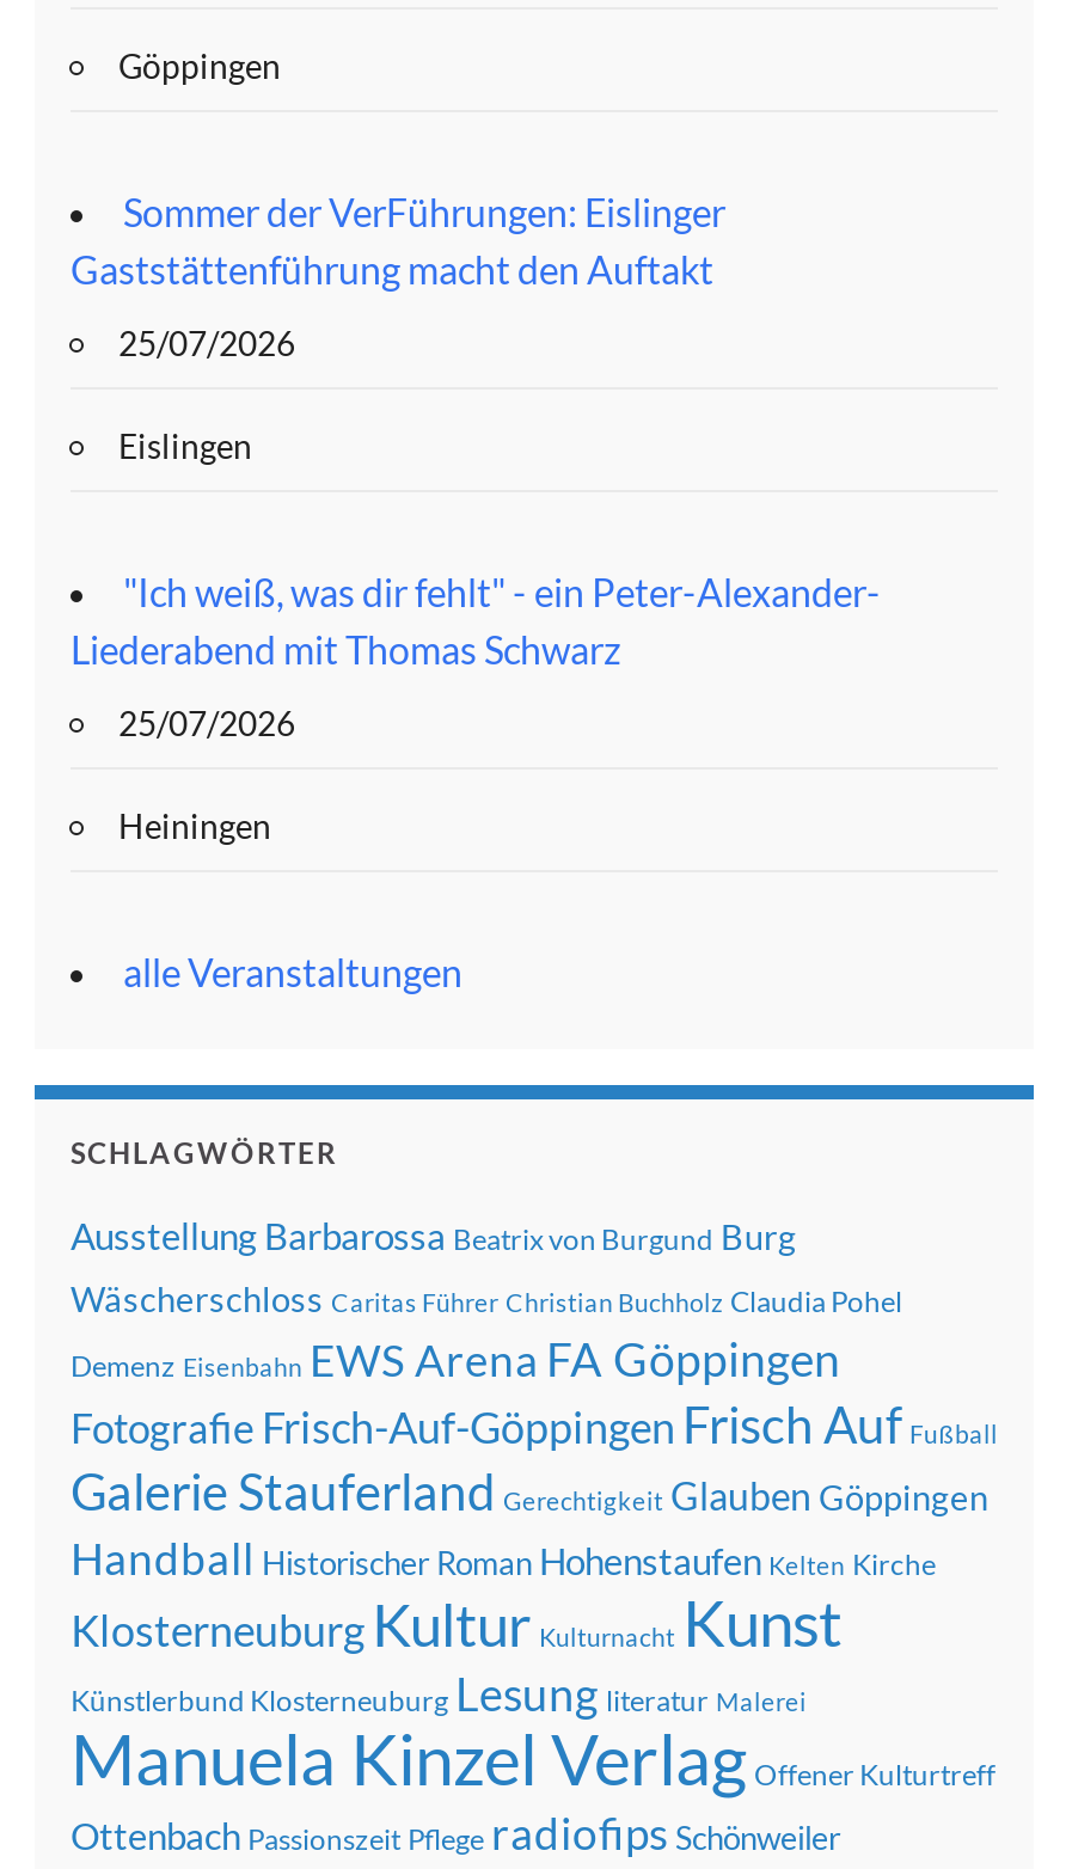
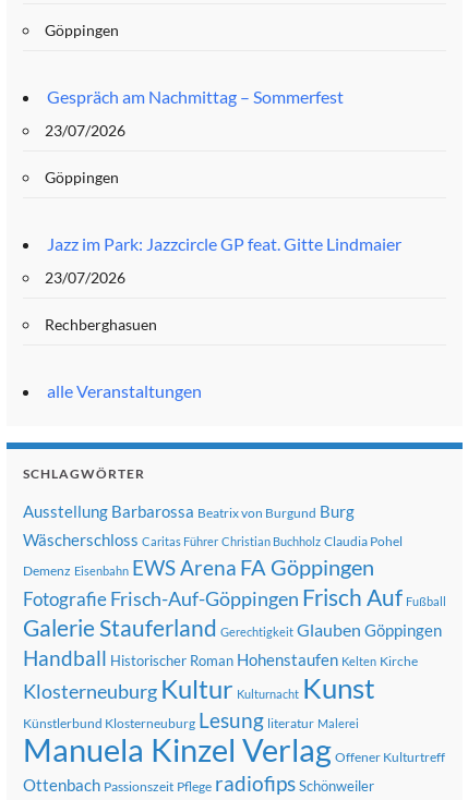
- Sommer der VerFührungen: Eislinger
- Gaststättenführung macht den Auftakt
+ Gespräch am Nachmittag – Sommerfest

- 25/07/2026
+ 23/07/2026

- Eislingen
+ Göppingen

- "Ich weiß, was dir fehlt" - ein Peter-Alexander-
- Liederabend mit Thomas Schwarz
+ Jazz im Park: Jazzcircle GP feat. Gitte Lindmaier

- 25/07/2026
+ 23/07/2026

- Heiningen
+ Rechberghasuen
